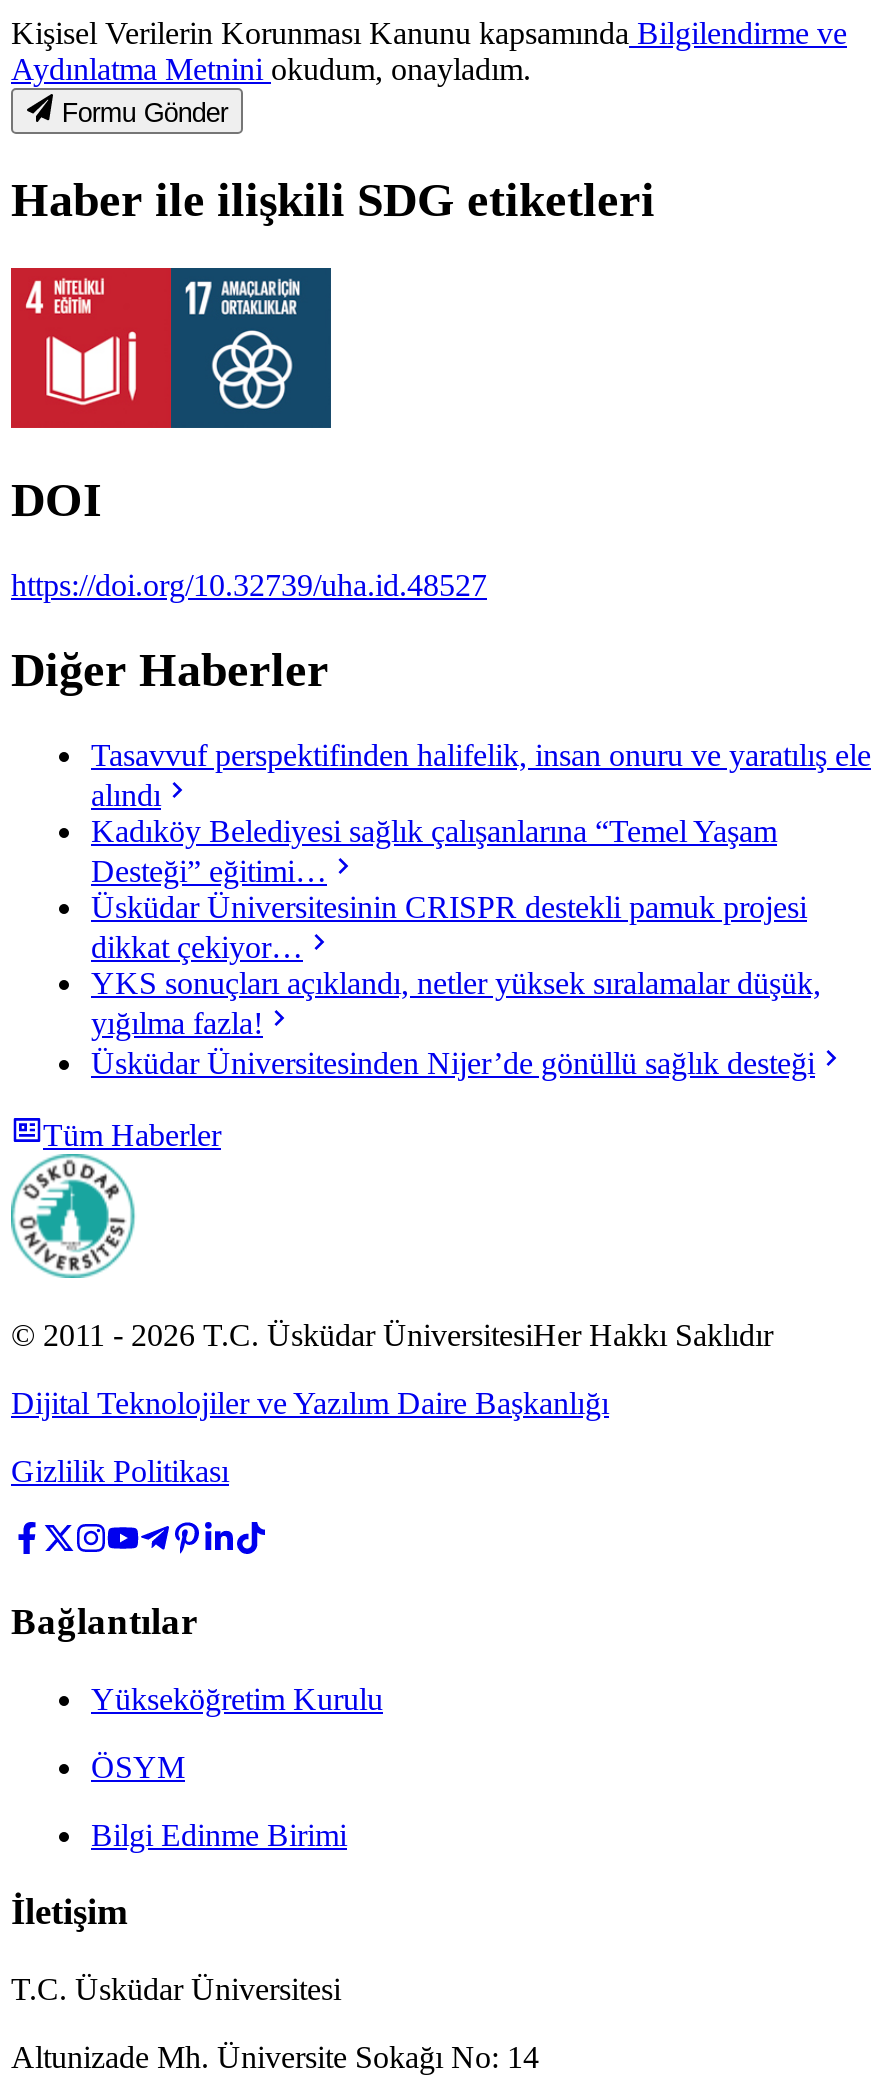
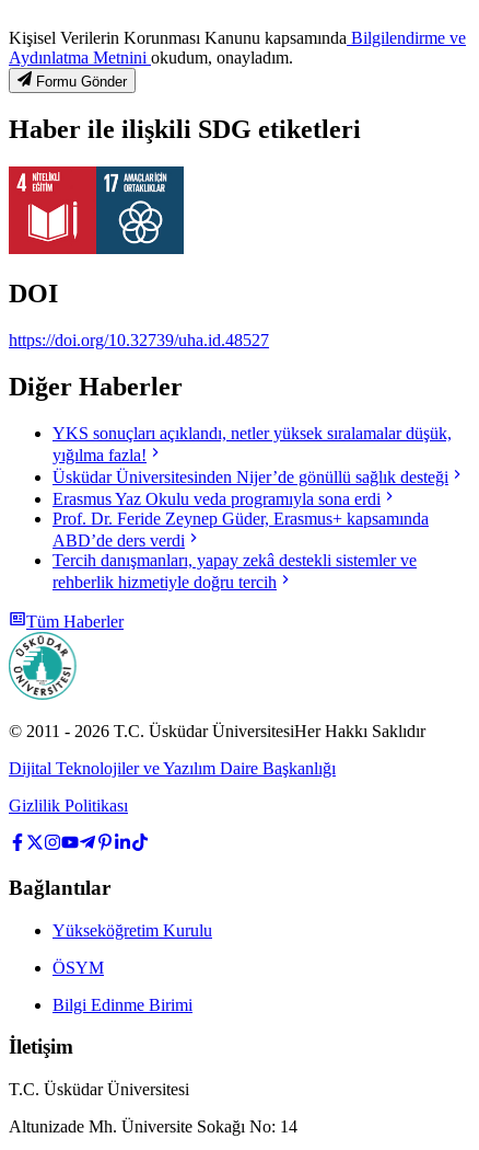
- Tasavvuf perspektifinden halifelik, insan onuru ve yaratılış ele
- alındı
- Kadıköy Belediyesi sağlık çalışanlarına “Temel Yaşam
- Desteği” eğitimi…
- Üsküdar Üniversitesinin CRISPR destekli pamuk projesi
- dikkat çekiyor…

moved up: YKS sonuçları açıklandı, netler yüksek sıralamalar düşük, | yığılma fazla! | Üsküdar Üniversitesinden Nijer’de gönüllü sağlık desteği

+ Erasmus Yaz Okulu veda programıyla sona erdi
+ Prof. Dr. Feride Zeynep Güder, Erasmus+ kapsamında
+ ABD’de ders verdi
+ Tercih danışmanları, yapay zekâ destekli sistemler ve
+ rehberlik hizmetiyle doğru tercih
